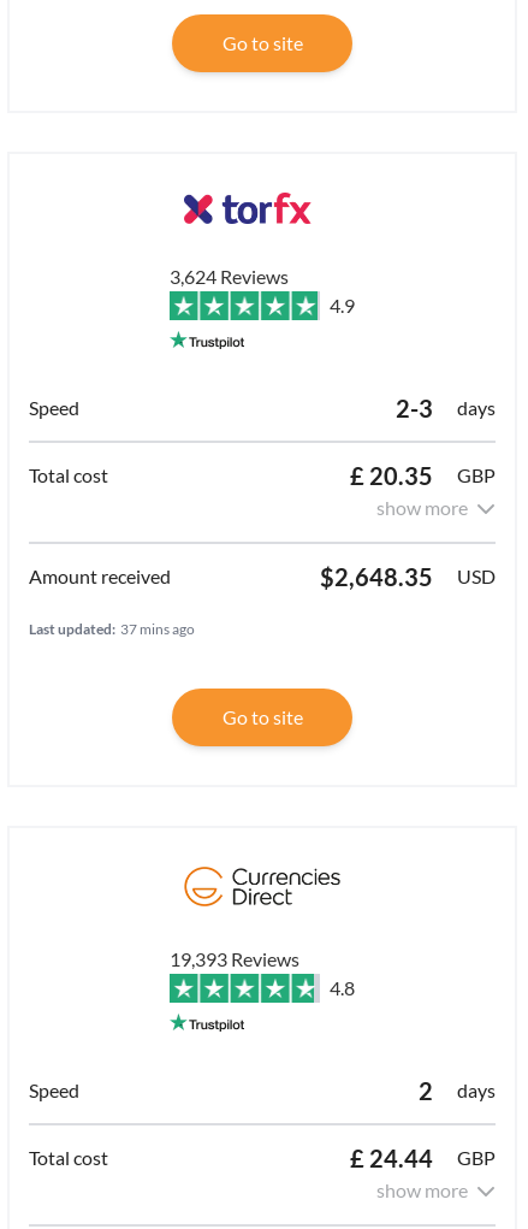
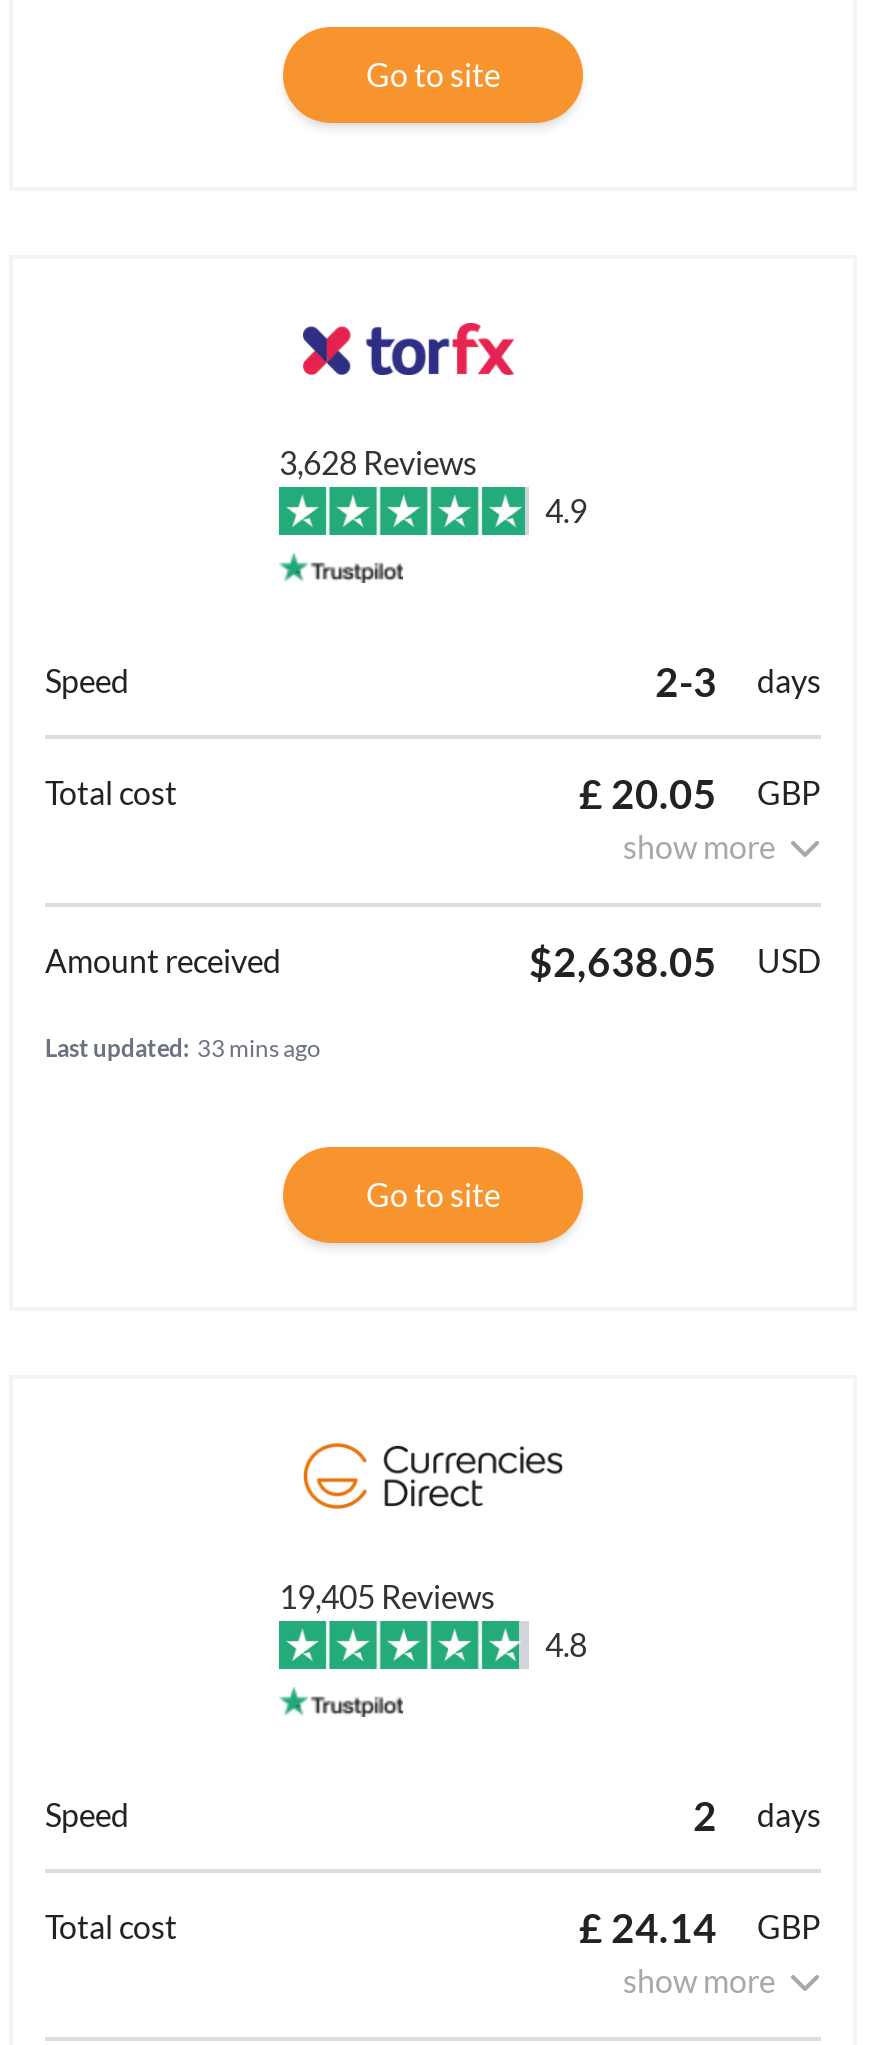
- 3,624 Reviews
+ 3,628 Reviews

- £ 20.35 GBP
+ £ 20.05 GBP

- $2,648.35 USD
+ $2,638.05 USD

- Last updated: 37 mins ago
+ Last updated: 33 mins ago

- 19,393 Reviews
+ 19,405 Reviews

- £ 24.44 GBP
+ £ 24.14 GBP
